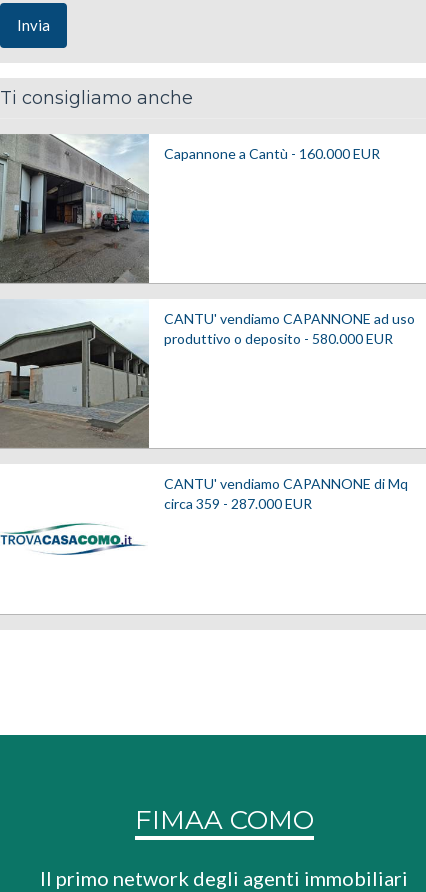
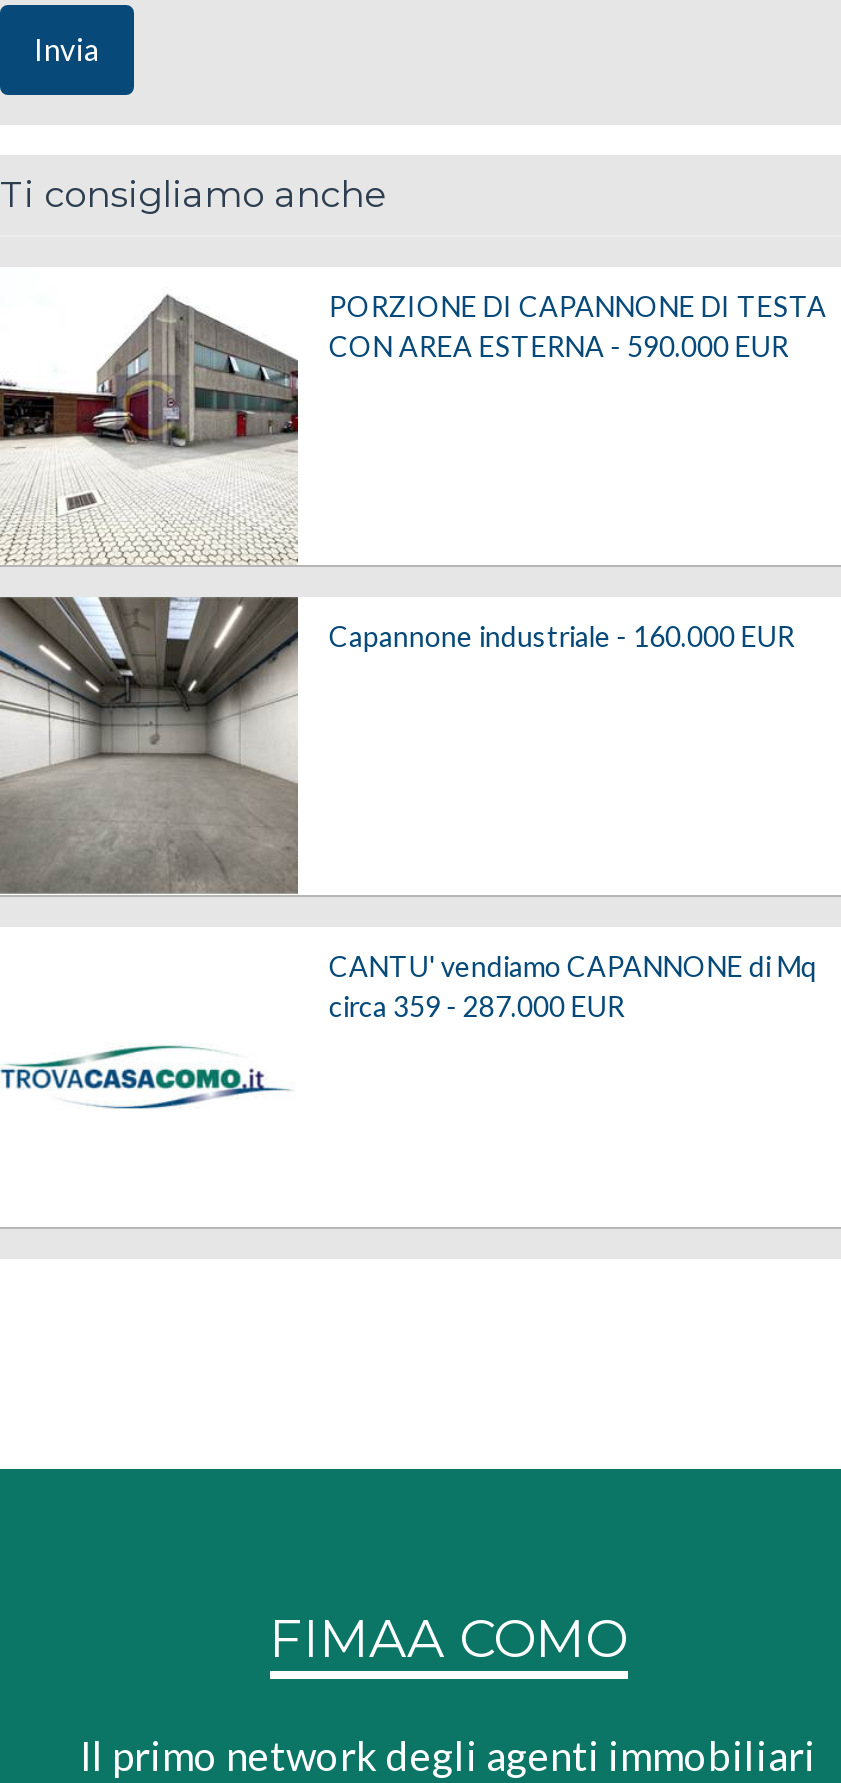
- [image]
- Capannone a Cantù - 160.000 EUR
+ [image]
+ PORZIONE DI CAPANNONE DI TESTA
+ CON AREA ESTERNA - 590.000 EUR

- [image]
- CANTU' vendiamo CAPANNONE ad uso
- produttivo o deposito - 580.000 EUR
+ [image]
+ Capannone industriale - 160.000 EUR
